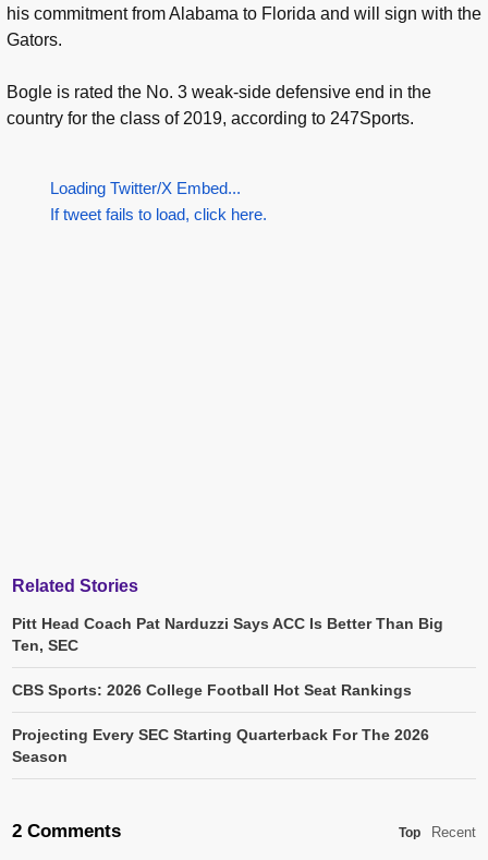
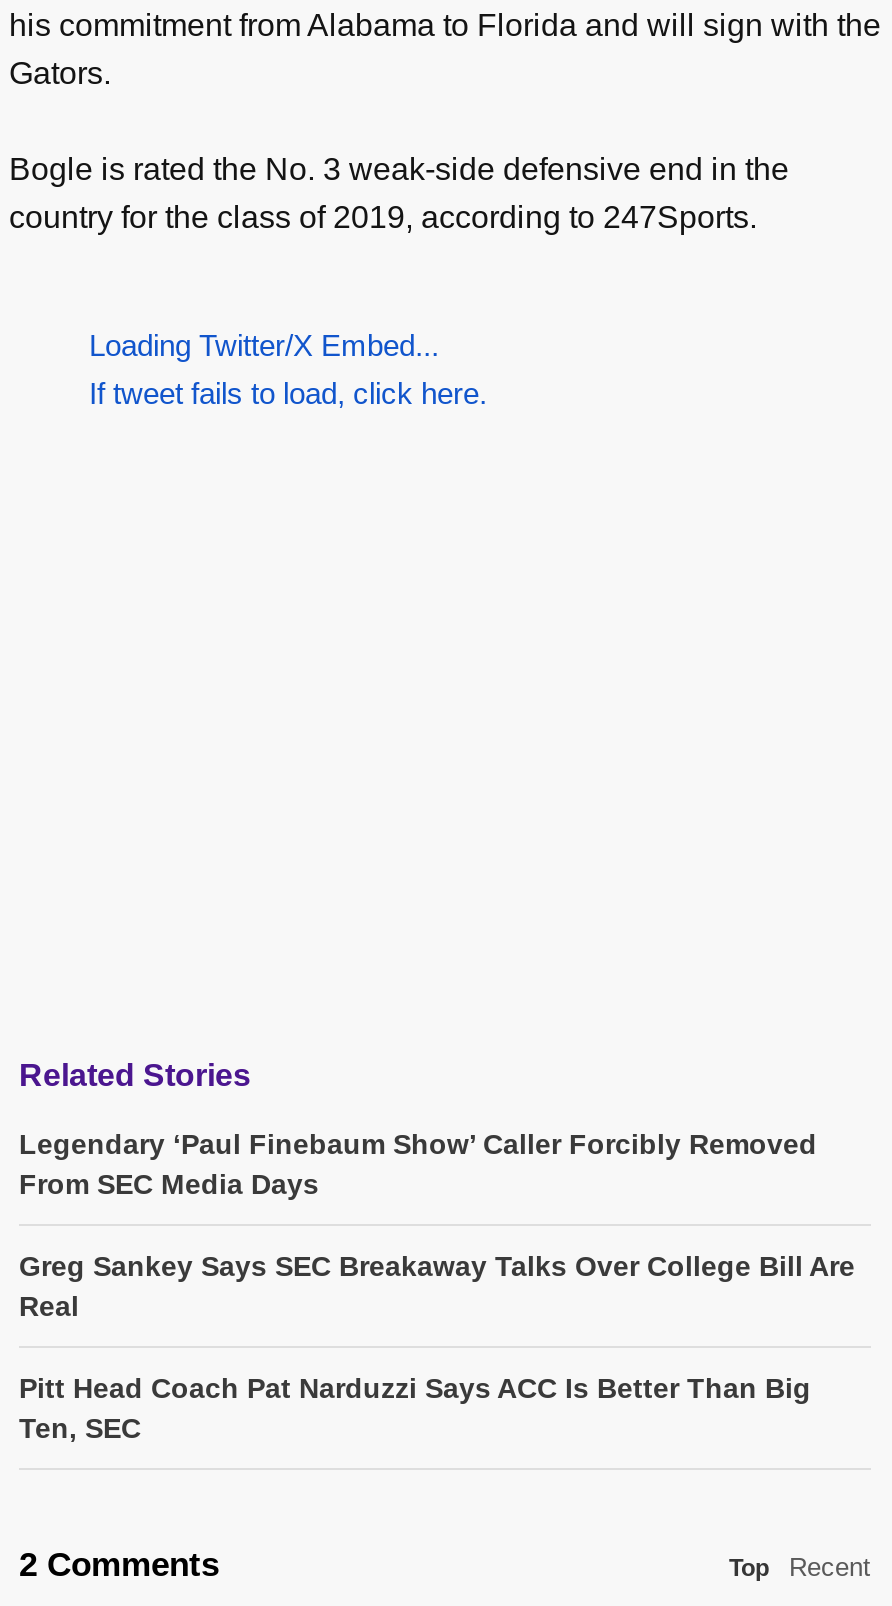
+ Legendary ‘Paul Finebaum Show’ Caller Forcibly Removed
+ From SEC Media Days
+ Greg Sankey Says SEC Breakaway Talks Over College Bill Are
+ Real

moved down: Pitt Head Coach Pat Narduzzi Says ACC Is Better Than Big | Ten, SEC

- CBS Sports: 2026 College Football Hot Seat Rankings
- Projecting Every SEC Starting Quarterback For The 2026
- Season
